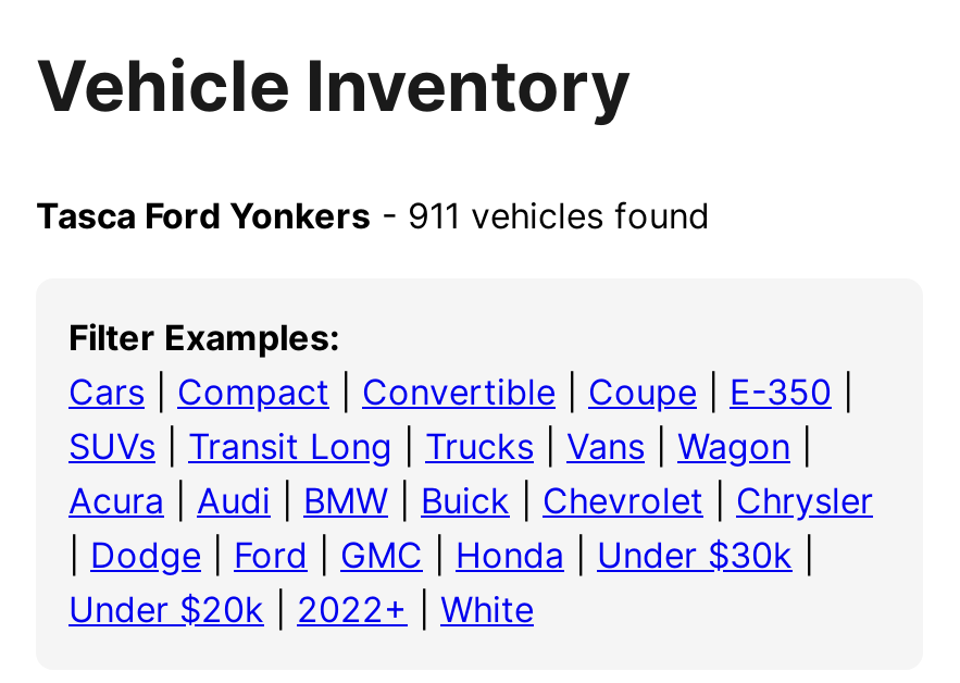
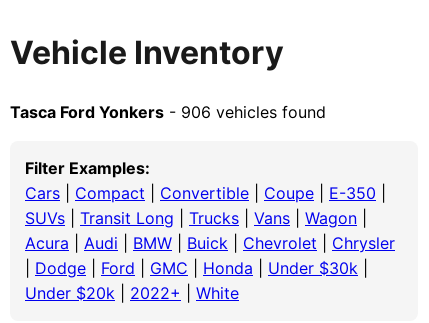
- Tasca Ford Yonkers - 911 vehicles found
+ Tasca Ford Yonkers - 906 vehicles found
